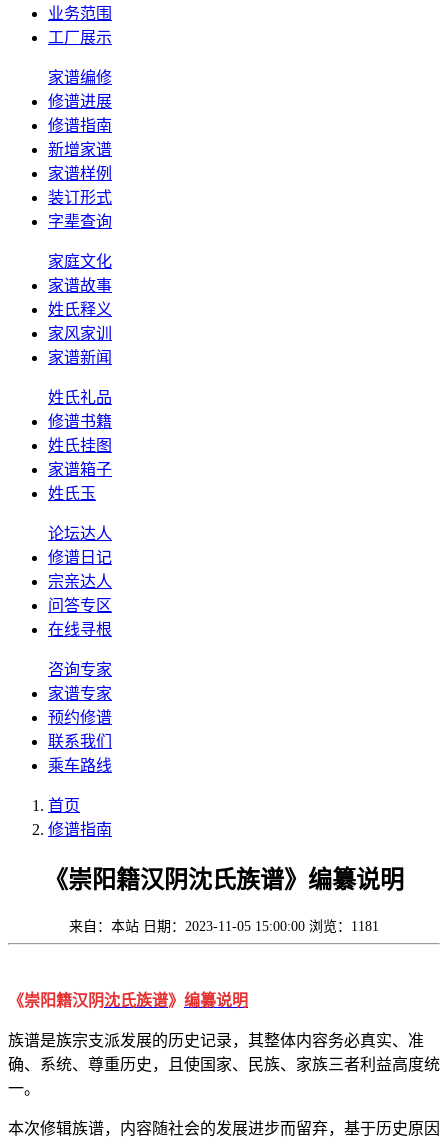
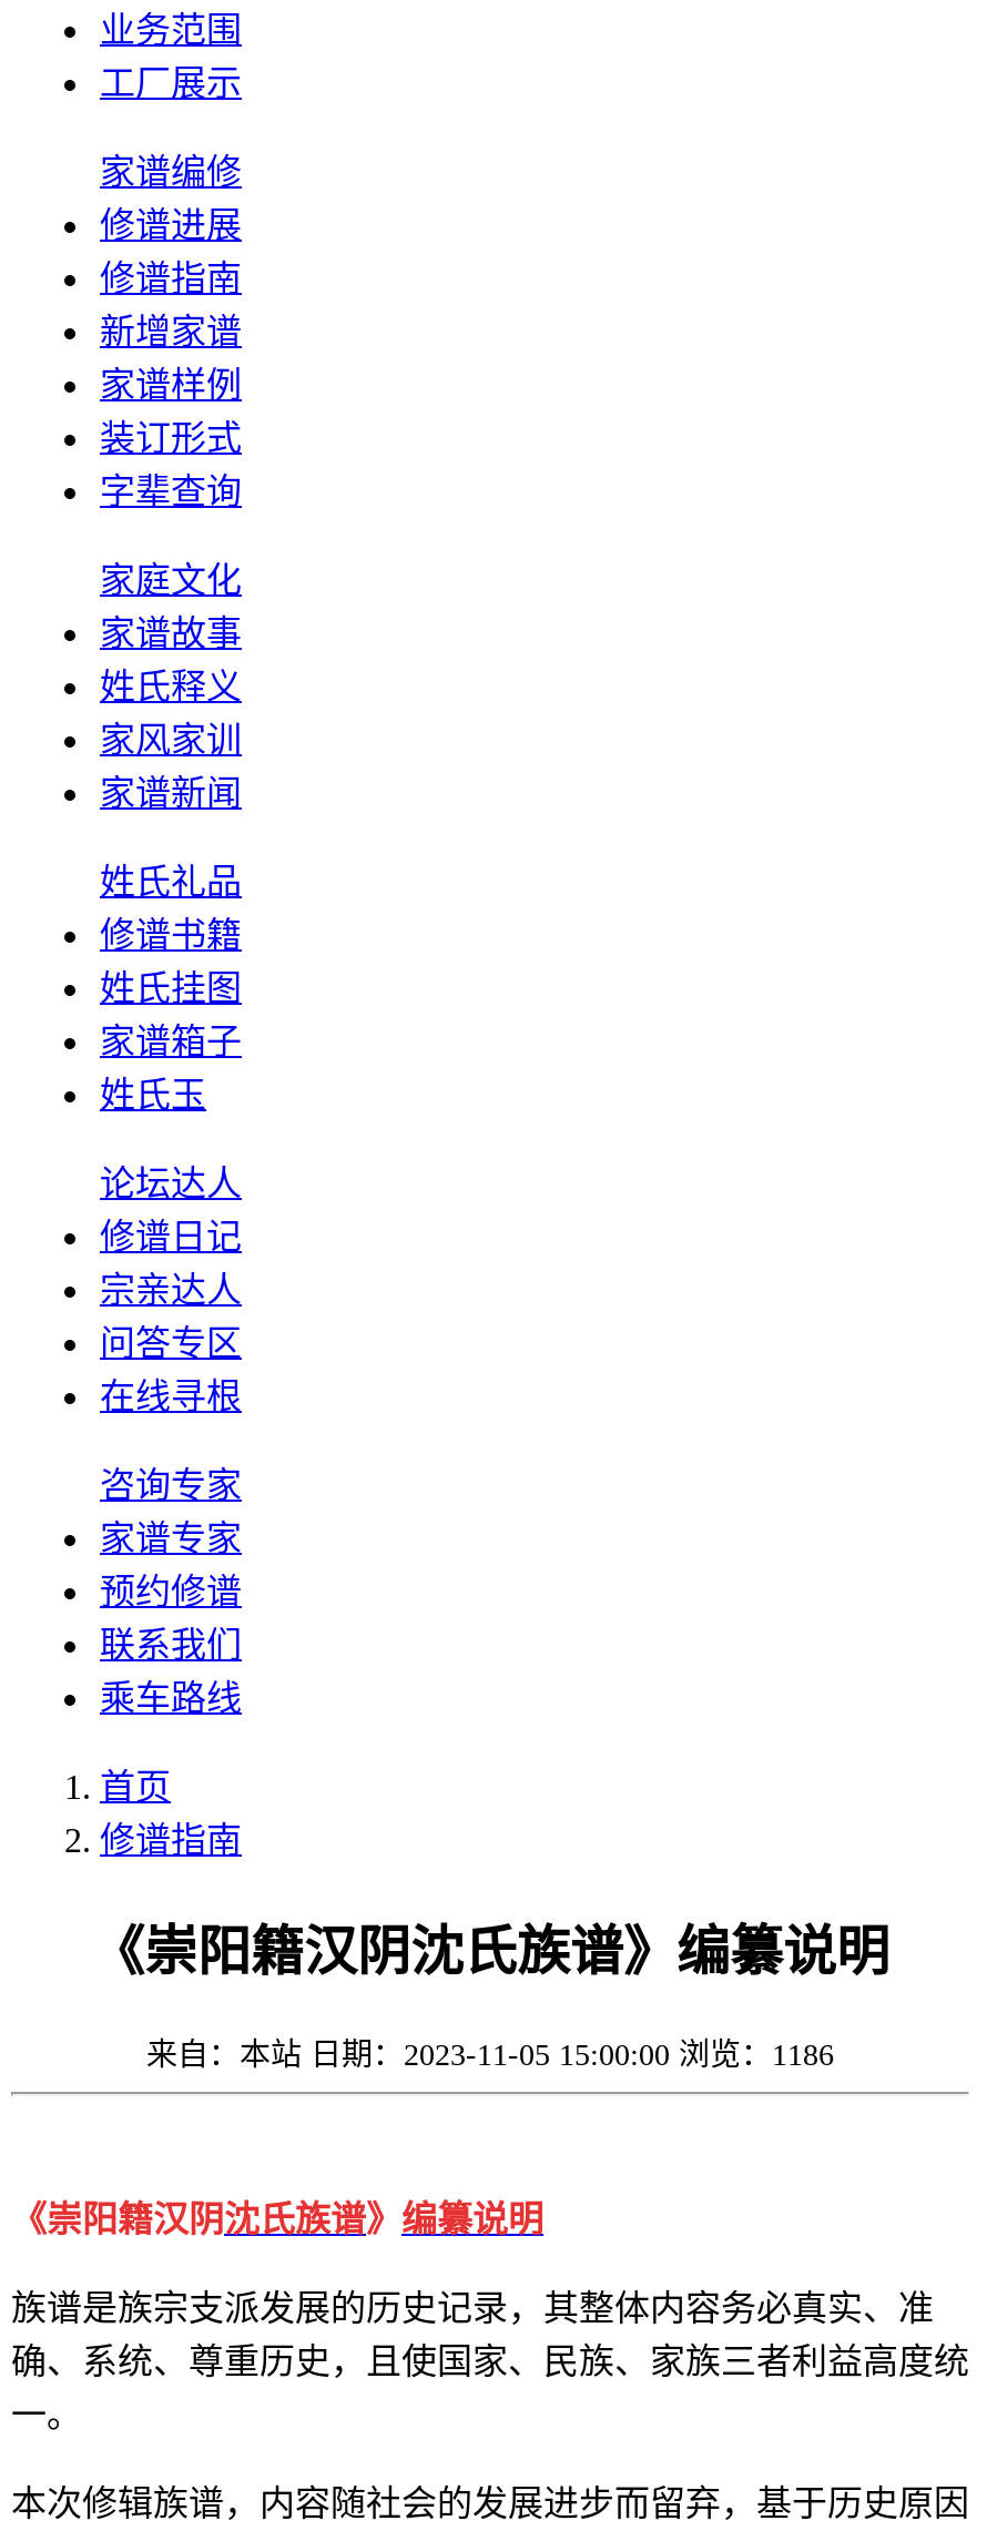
- 来自：本站 日期：2023-11-05 15:00:00 浏览：1181
+ 来自：本站 日期：2023-11-05 15:00:00 浏览：1186
